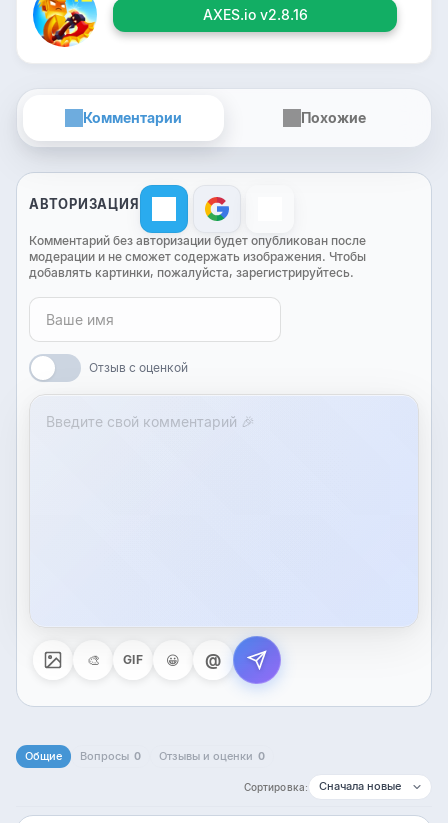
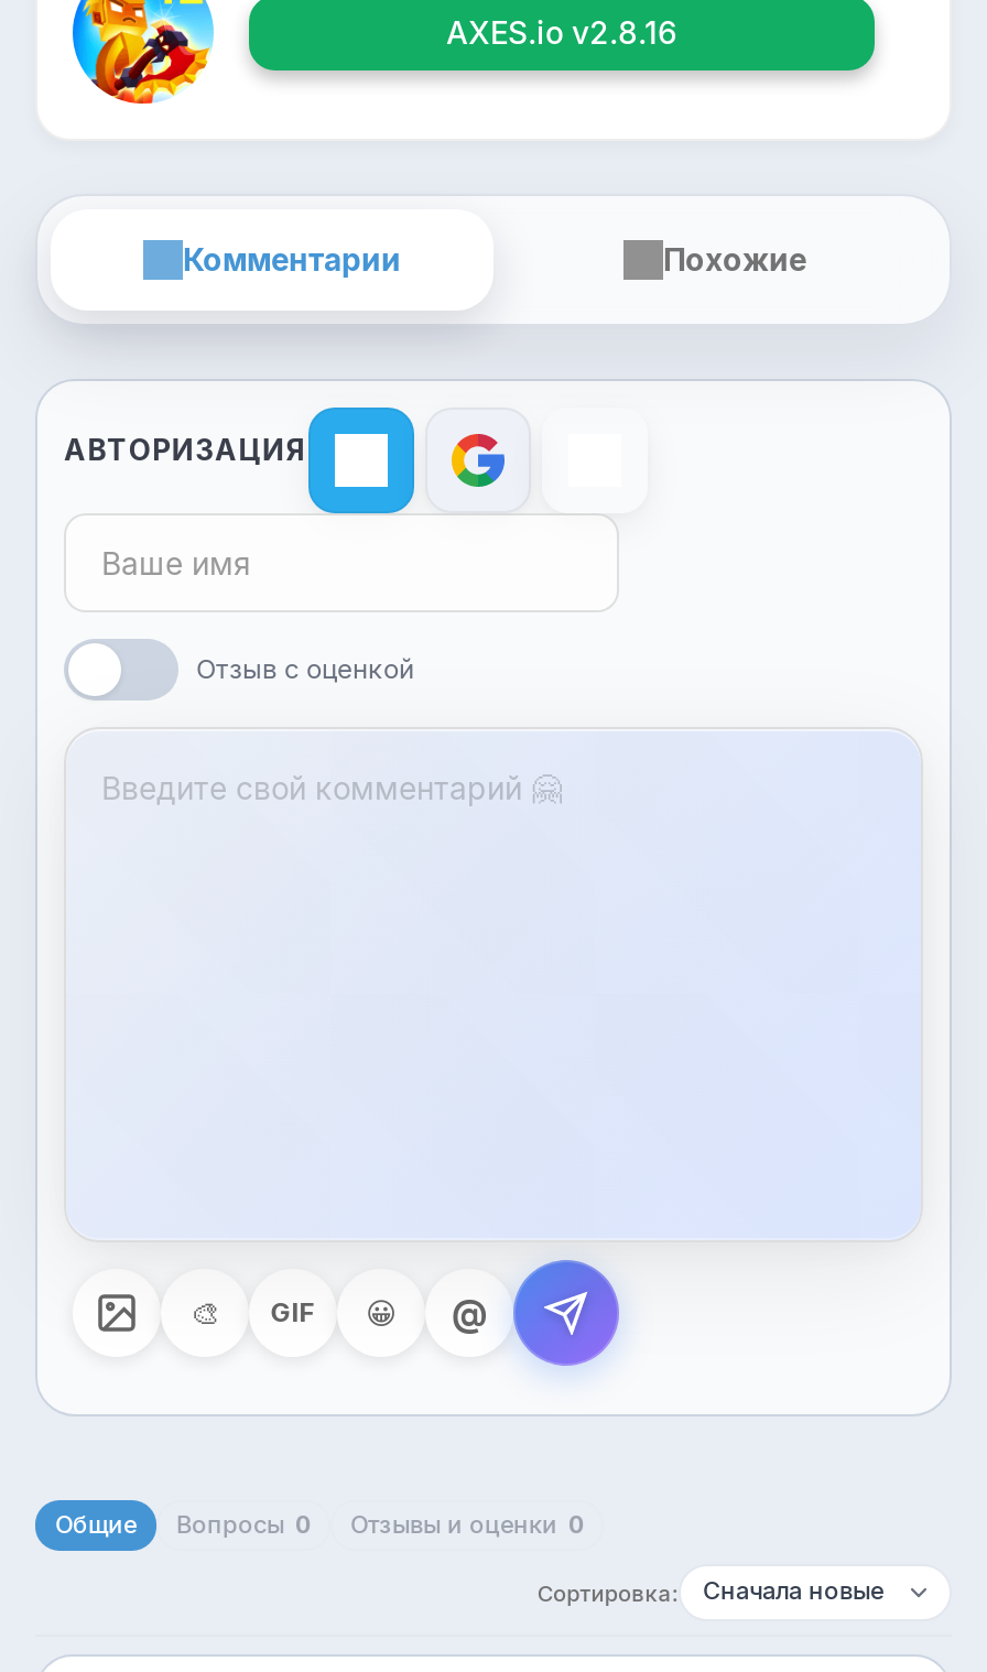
- Комментарий без авторизации будет опубликован после
- модерации и не сможет содержать изображения. Чтобы
- добавлять картинки, пожалуйста, зарегистрируйтесь.
